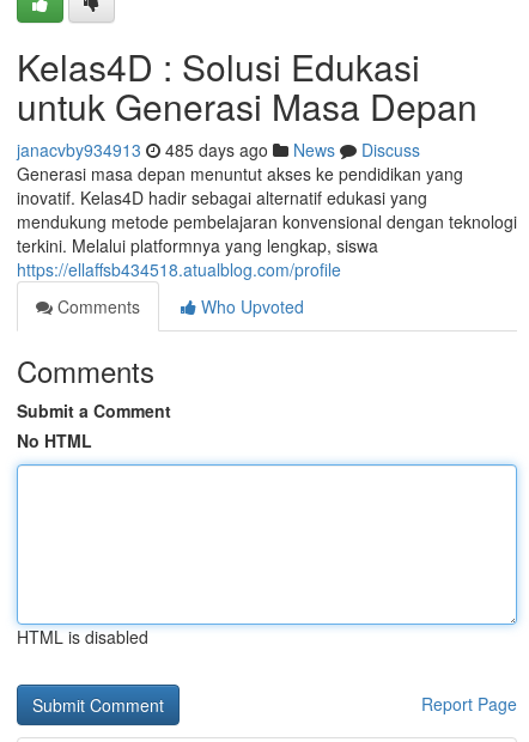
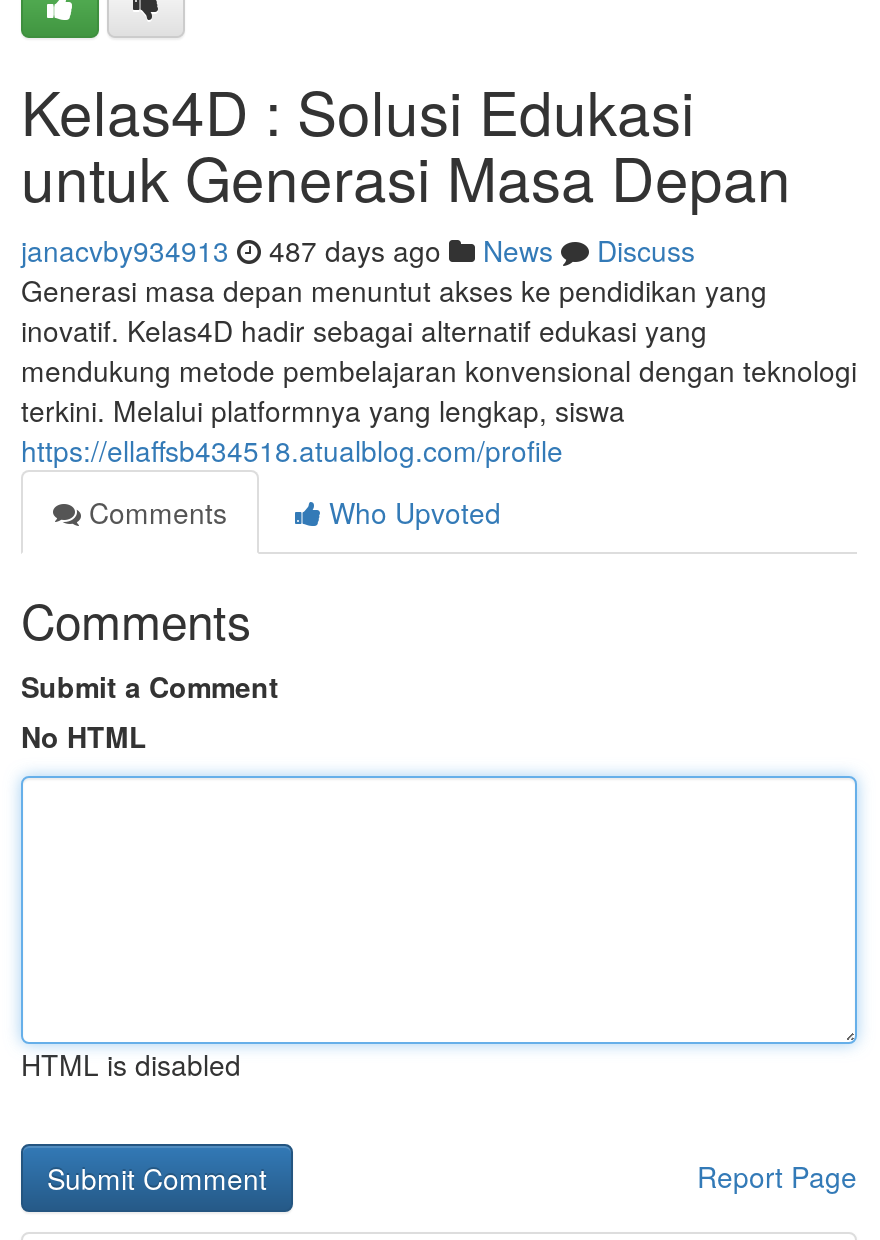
- janacvby934913 485 days ago News Discuss
+ janacvby934913 487 days ago News Discuss
